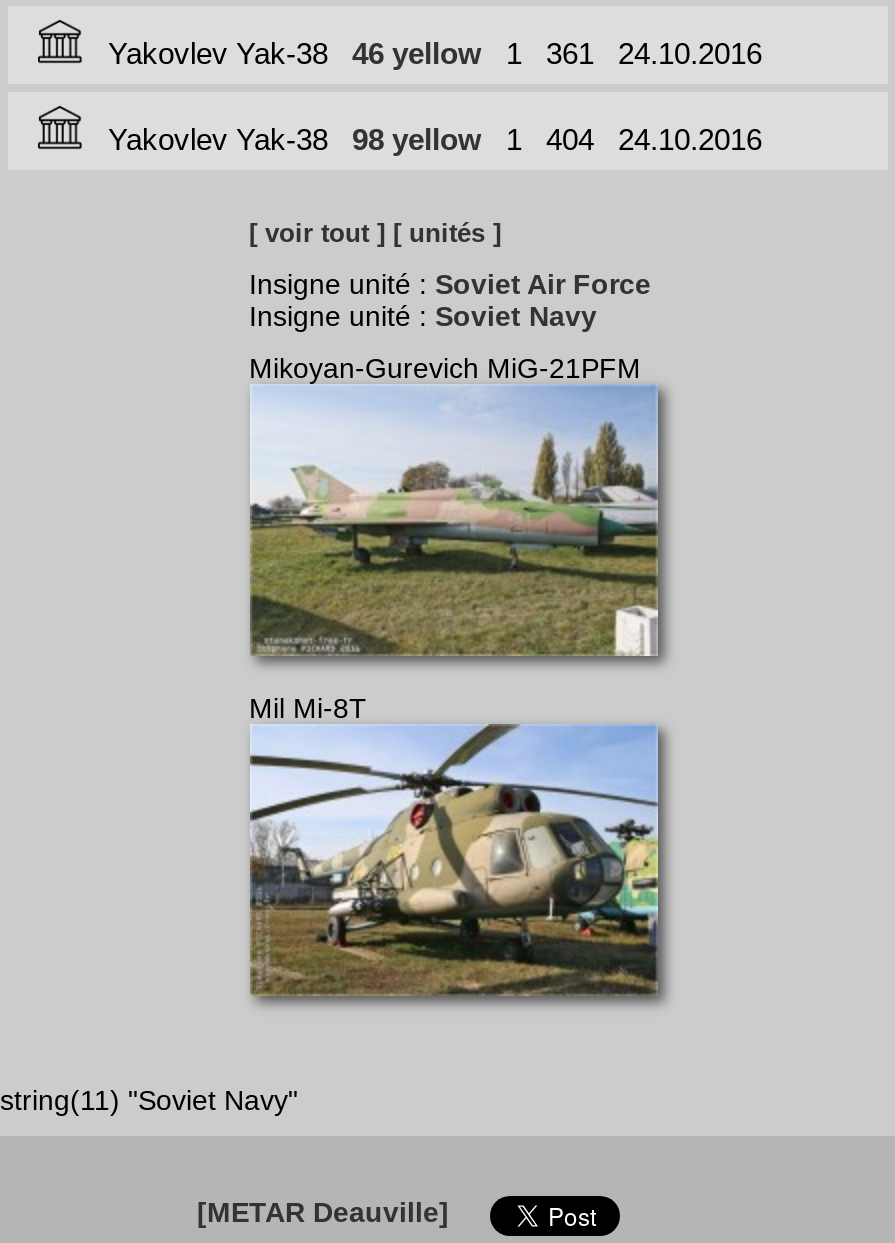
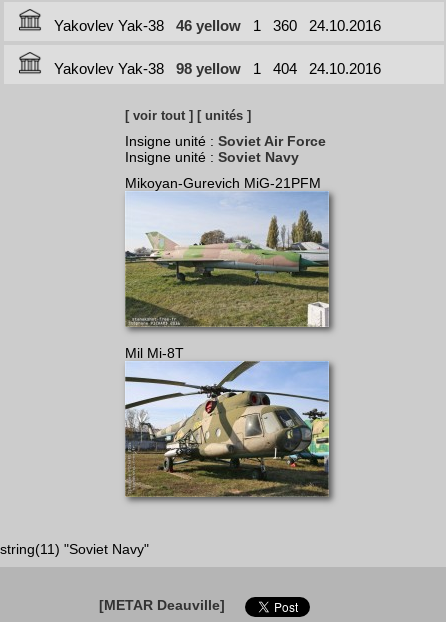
- Yakovlev Yak-38 46 yellow 1 361 24.10.2016
+ Yakovlev Yak-38 46 yellow 1 360 24.10.2016
